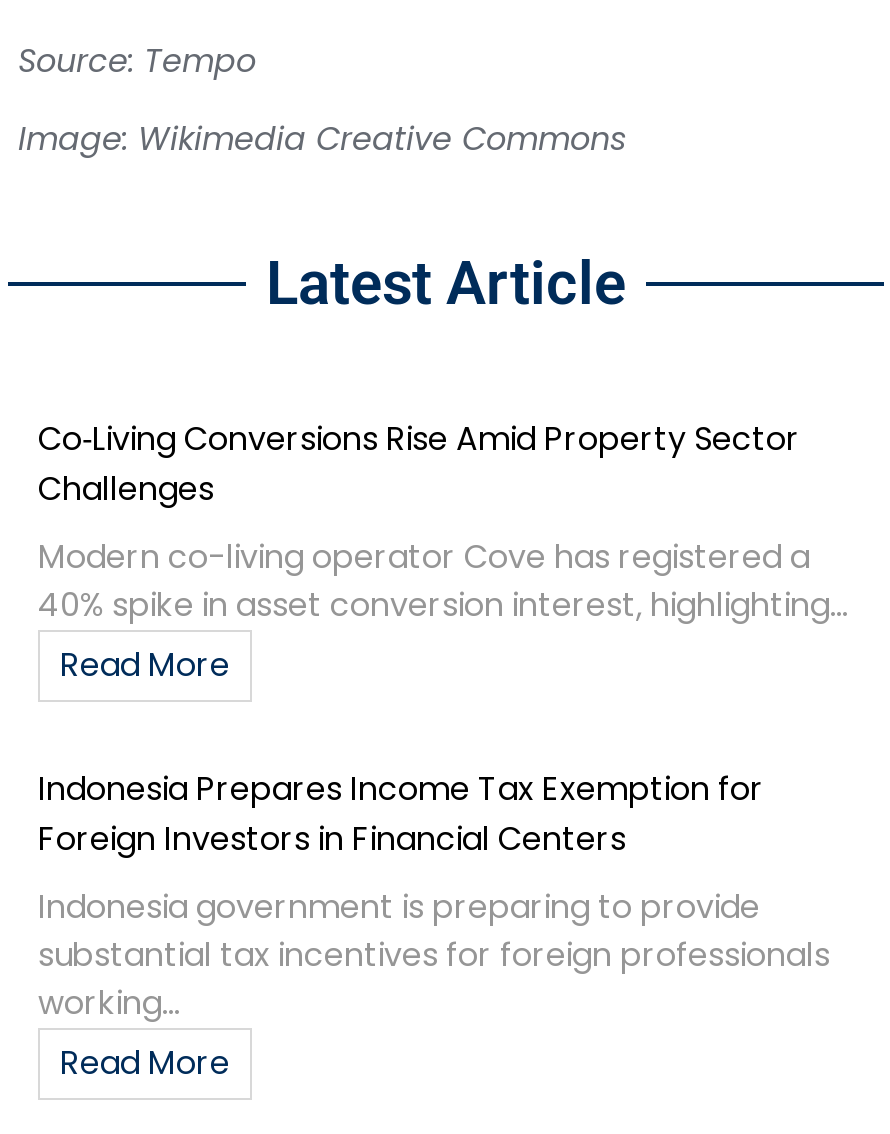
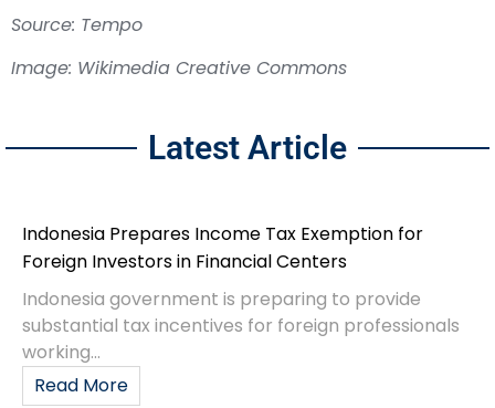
- Co‑Living Conversions Rise Amid Property Sector
- Challenges
- Modern co-living operator Cove has registered a
- 40% spike in asset conversion interest, highlighting...
- Read More
